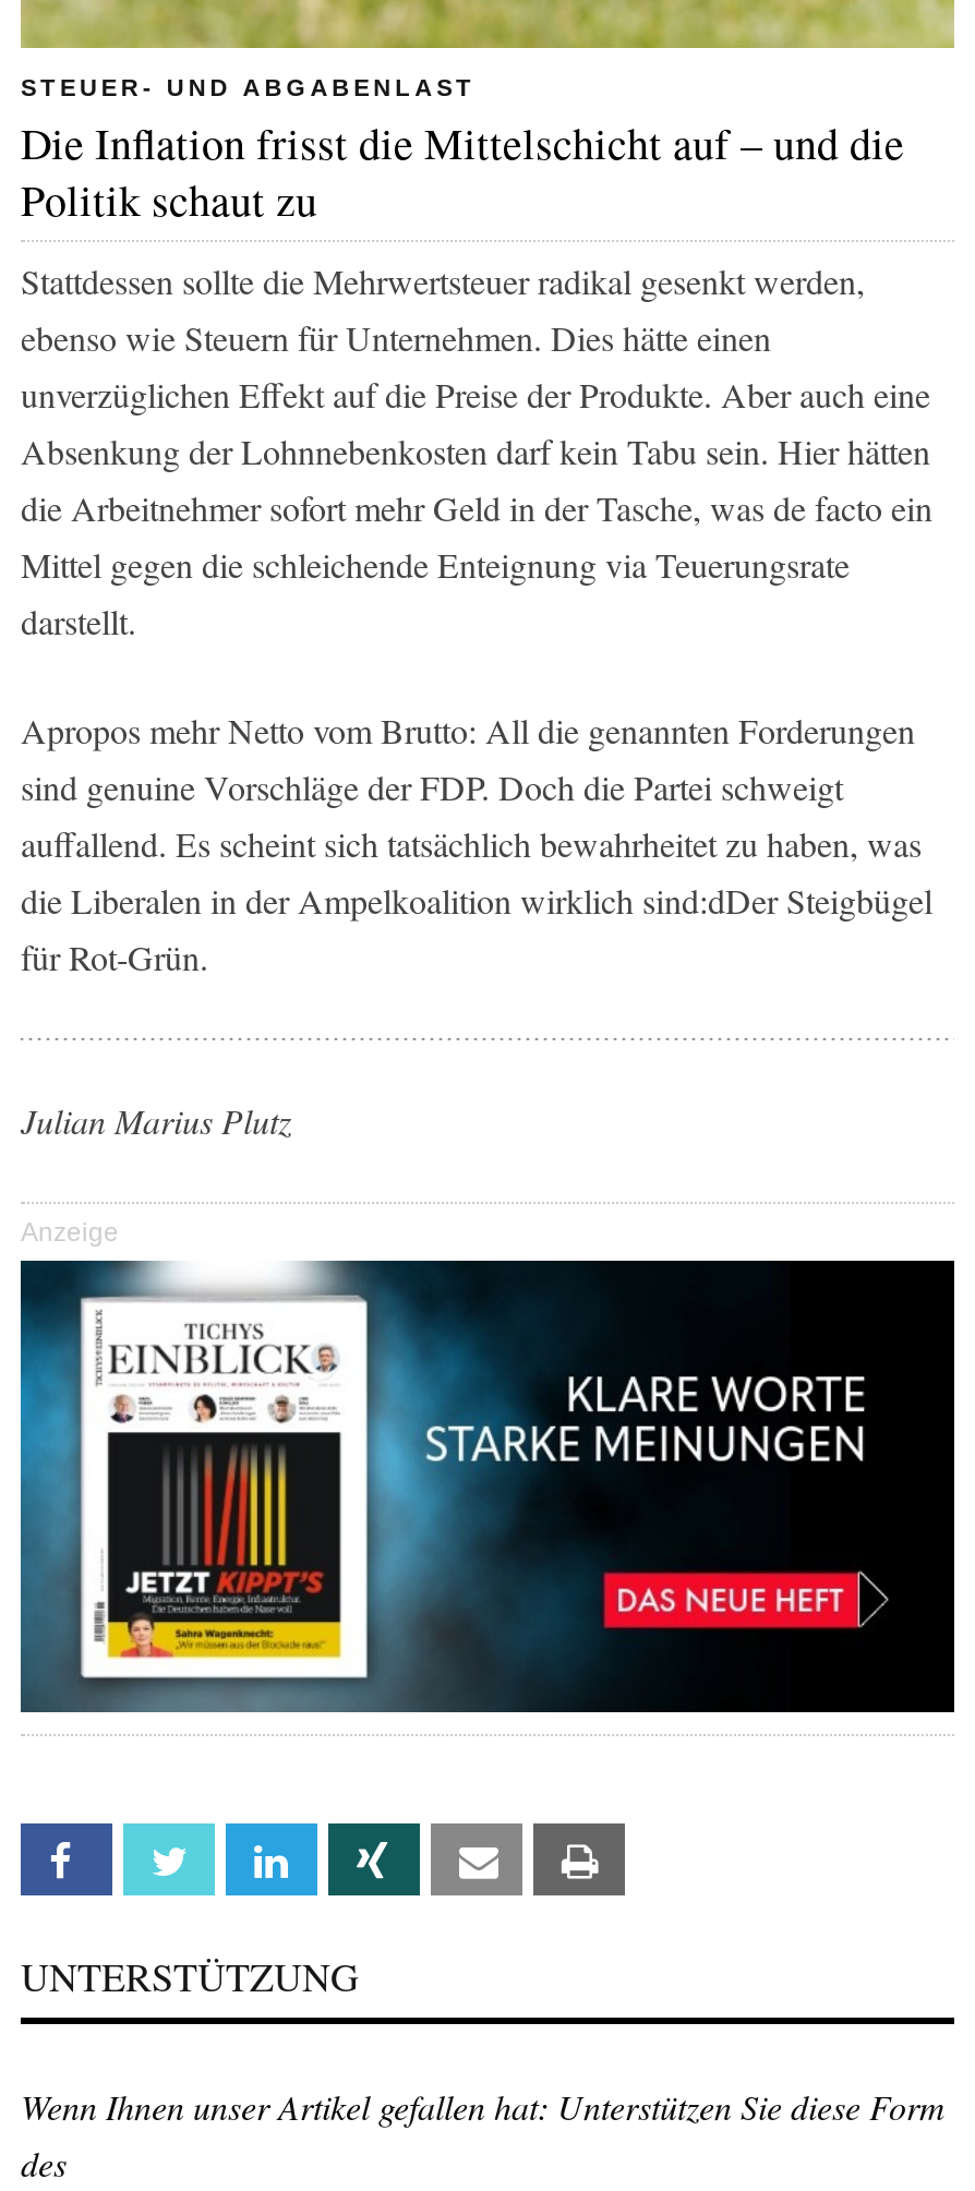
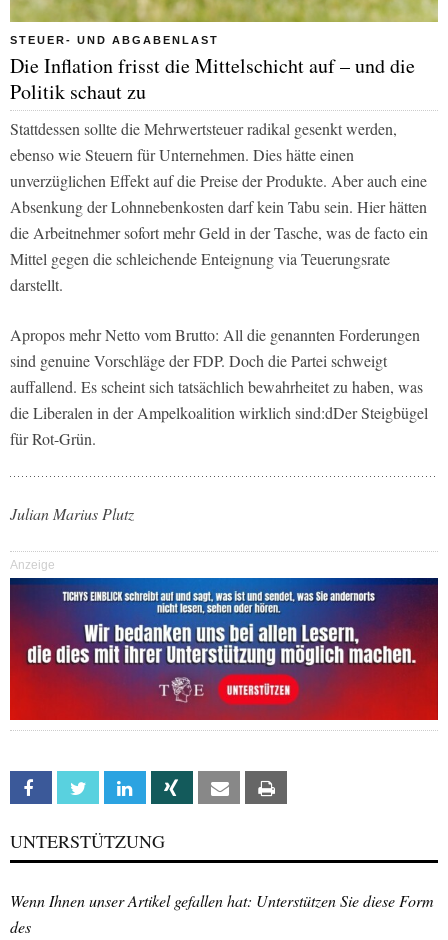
- [image]
+ [image]
